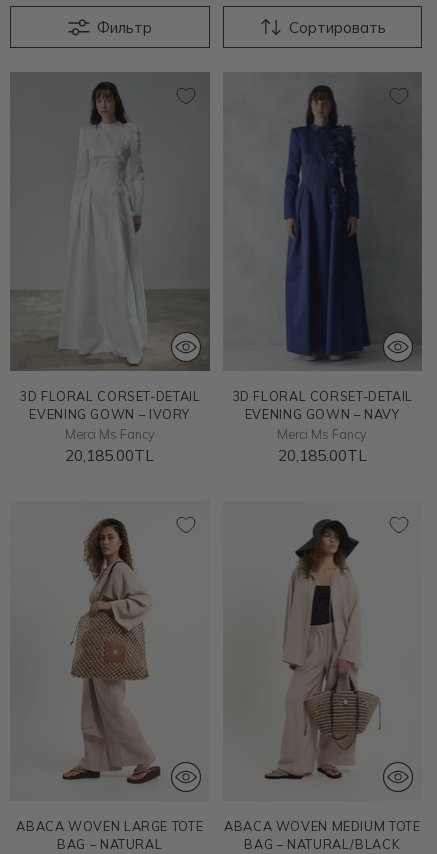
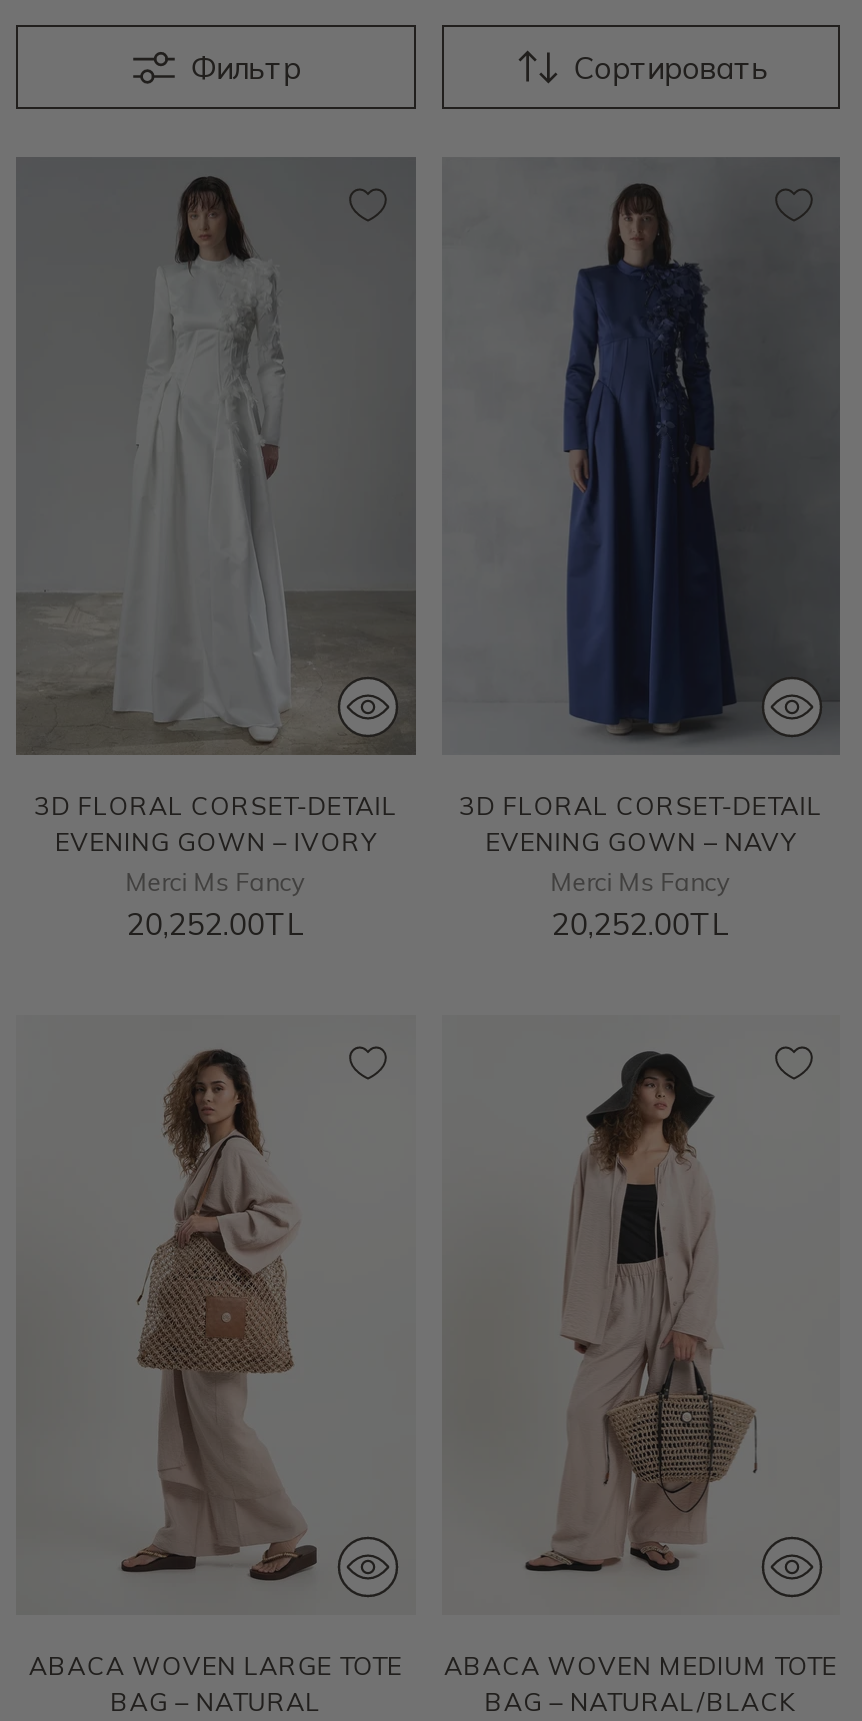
- 20,185.00TL
+ 20,252.00TL

- 20,185.00TL
+ 20,252.00TL
